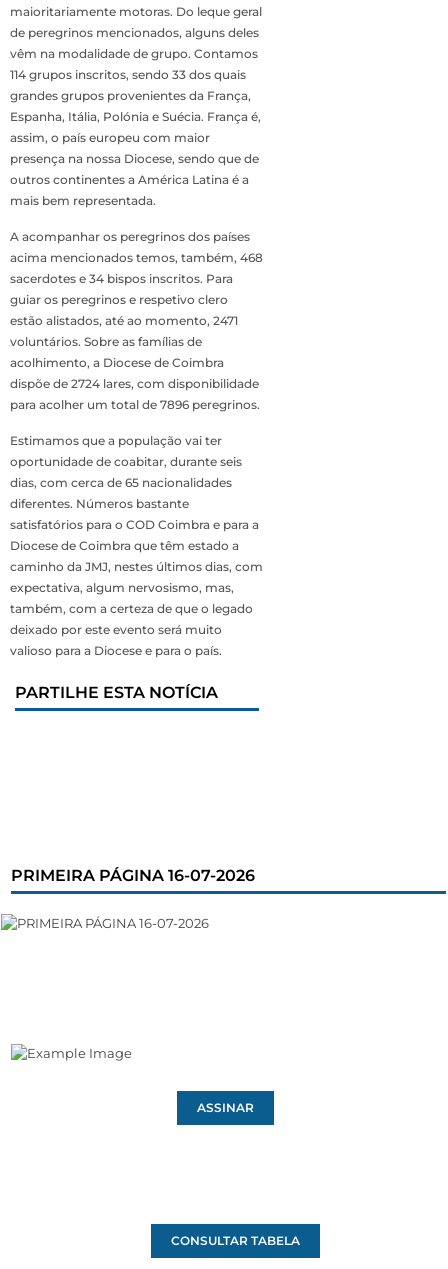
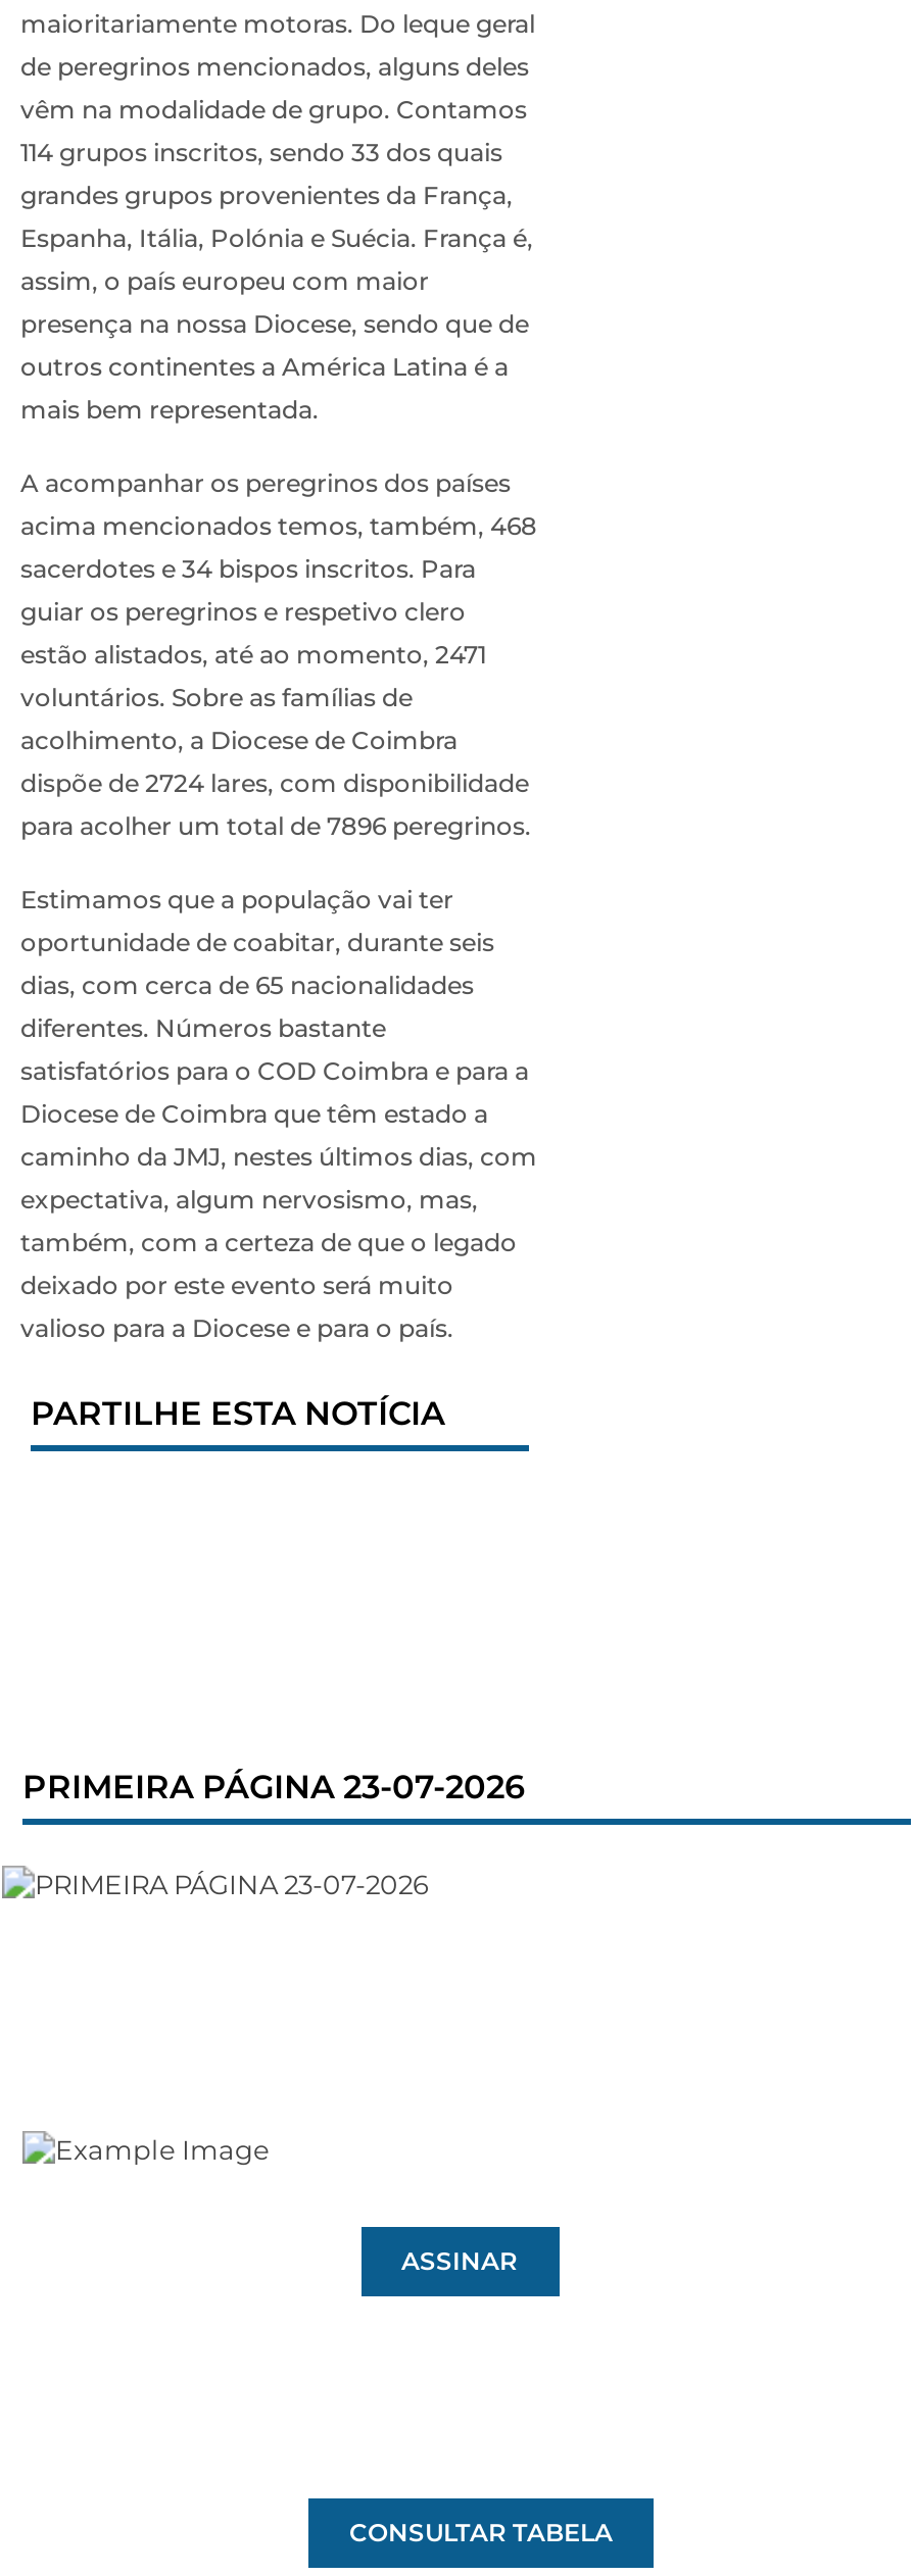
- PRIMEIRA PÁGINA 16-07-2026
+ PRIMEIRA PÁGINA 23-07-2026
